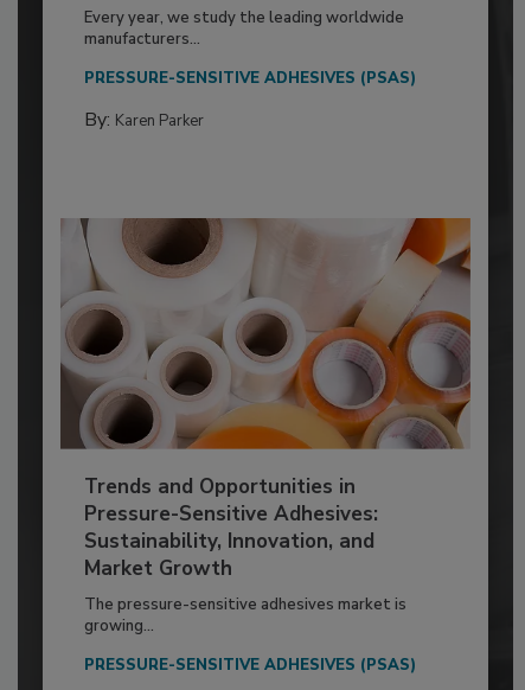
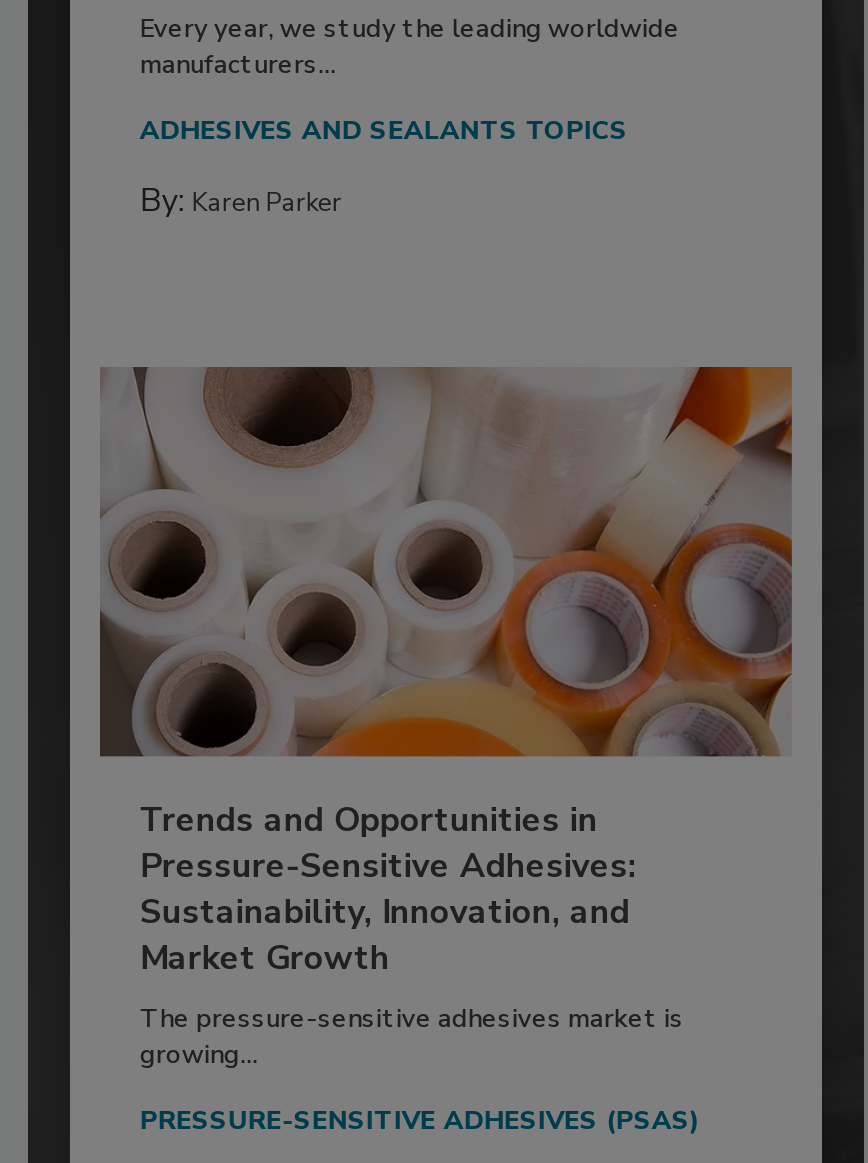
- PRESSURE-SENSITIVE ADHESIVES (PSAS)
+ ADHESIVES AND SEALANTS TOPICS
